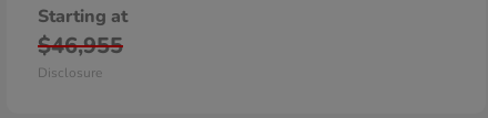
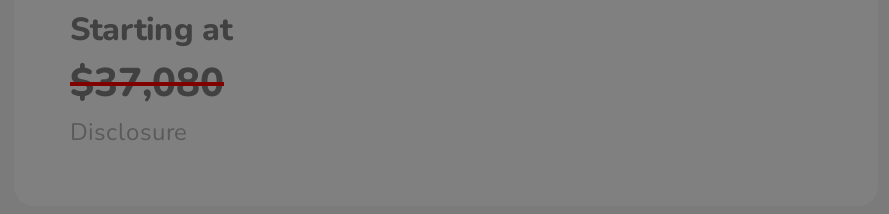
- $46,955
+ $37,080
